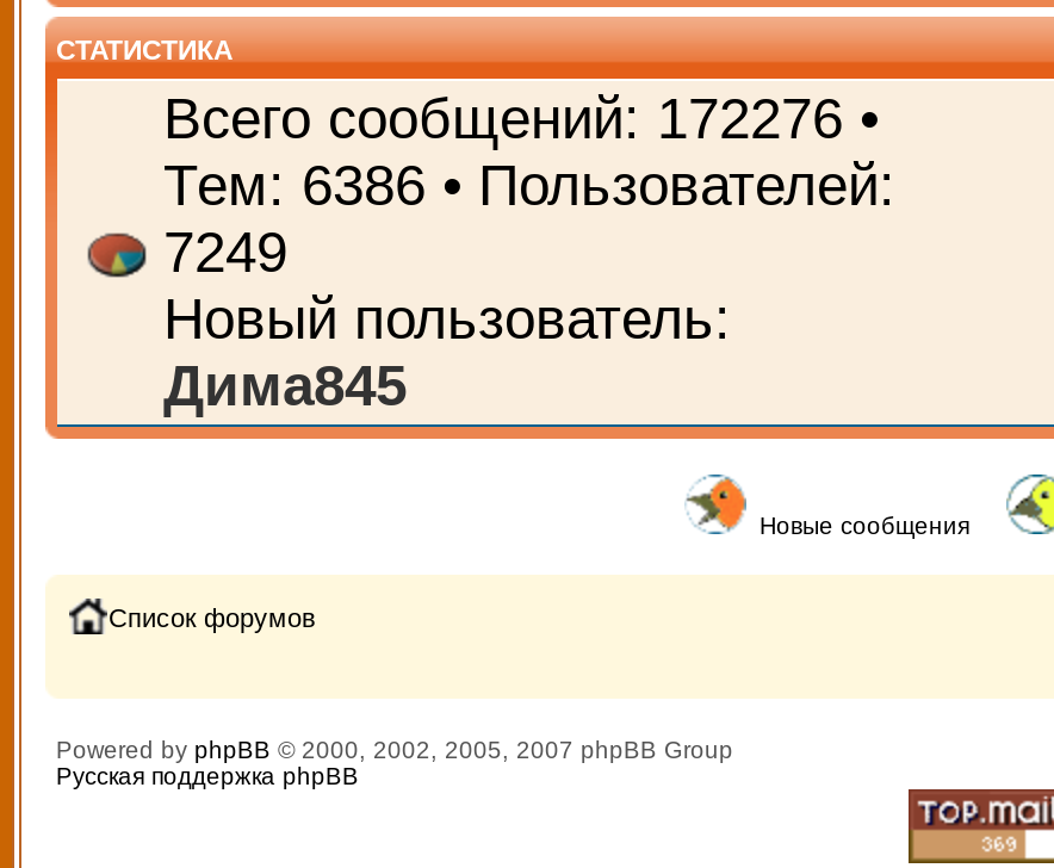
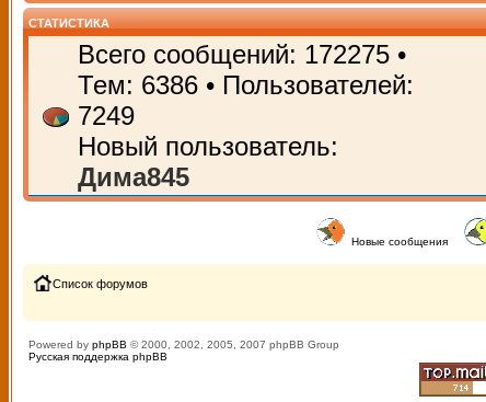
- Всего сообщений: 172276 •
+ Всего сообщений: 172275 •
